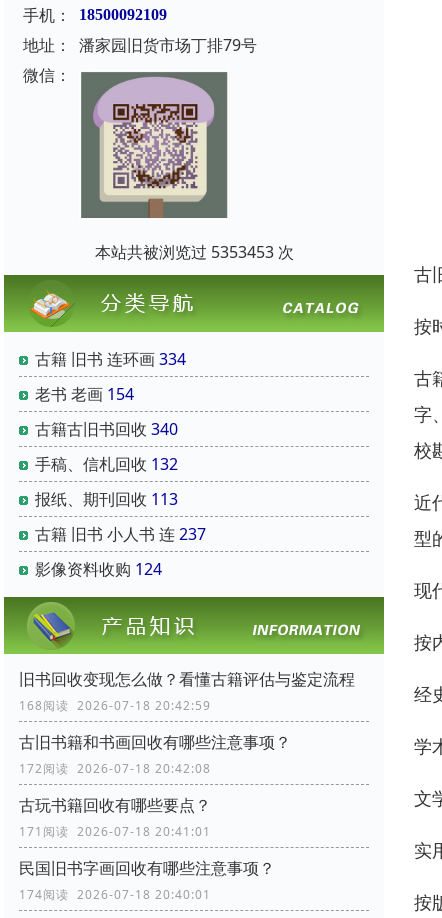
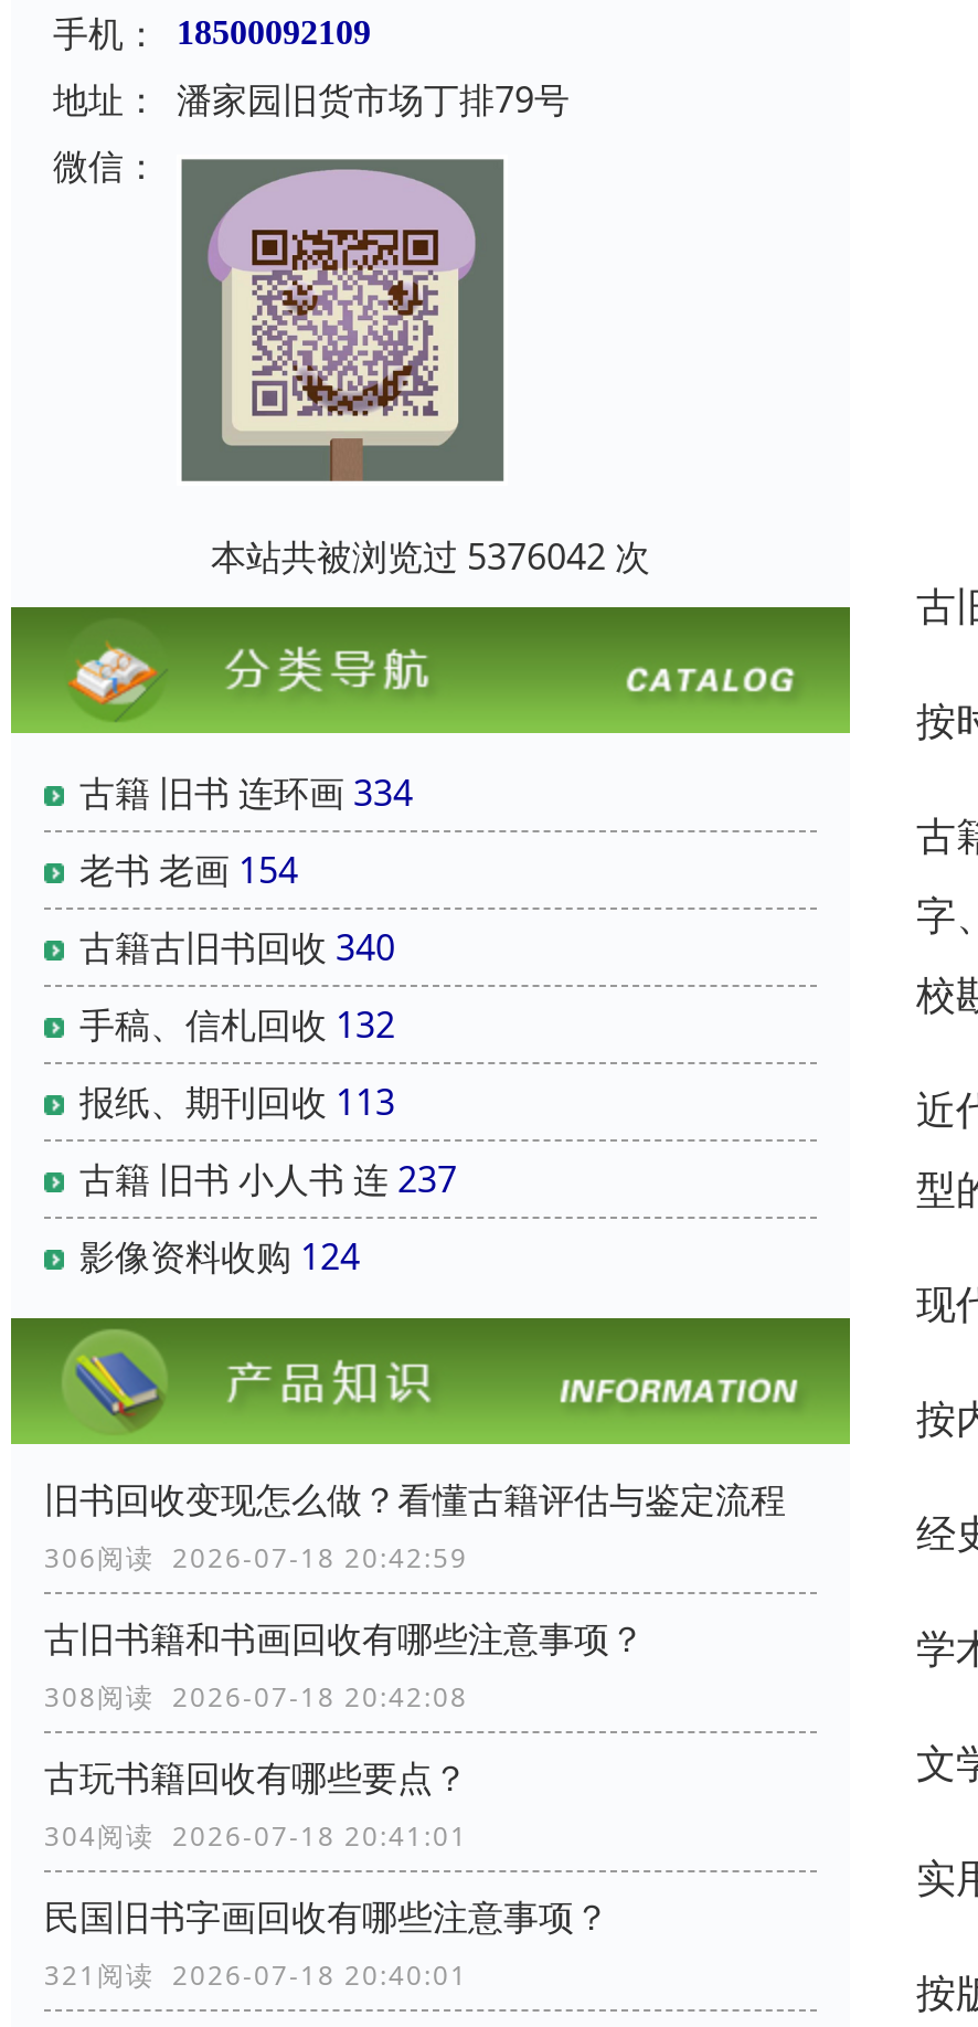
- 本站共被浏览过 5353453 次
+ 本站共被浏览过 5376042 次

- 168阅读 2026-07-18 20:42:59
+ 306阅读 2026-07-18 20:42:59

- 172阅读 2026-07-18 20:42:08
+ 308阅读 2026-07-18 20:42:08

- 171阅读 2026-07-18 20:41:01
+ 304阅读 2026-07-18 20:41:01

- 174阅读 2026-07-18 20:40:01
+ 321阅读 2026-07-18 20:40:01
